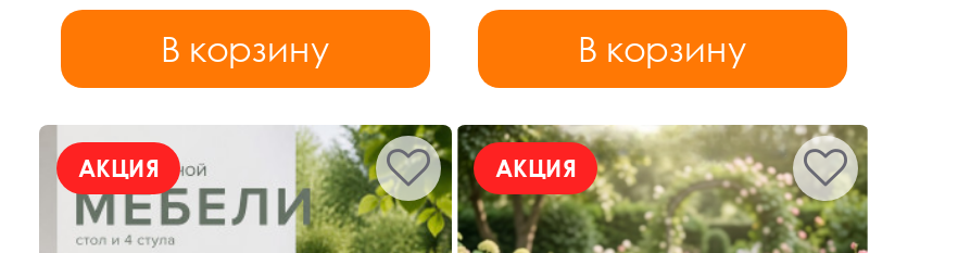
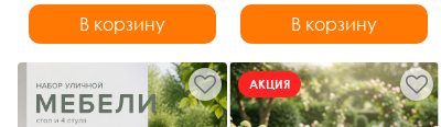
- АКЦИЯ
